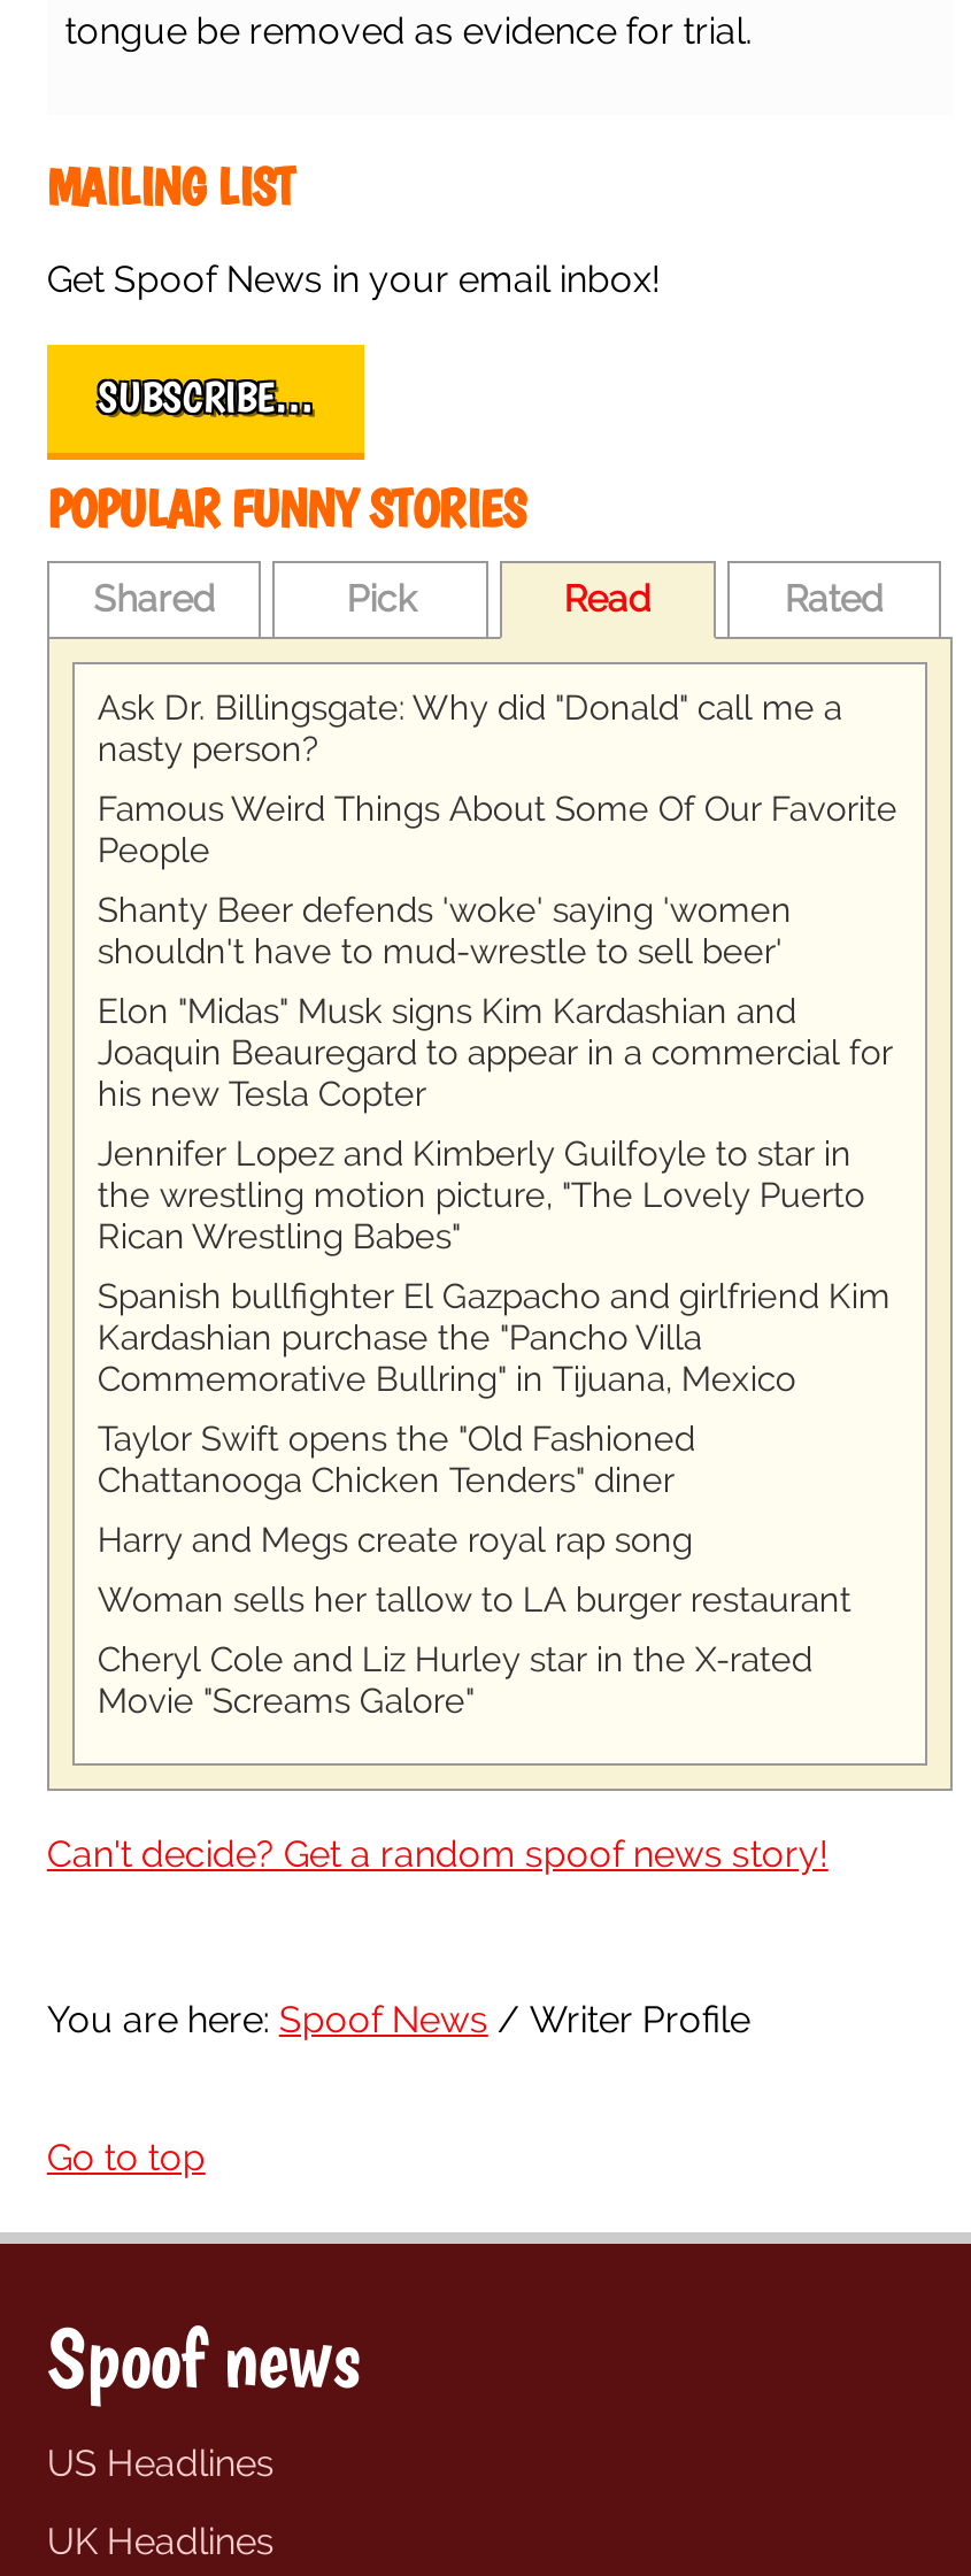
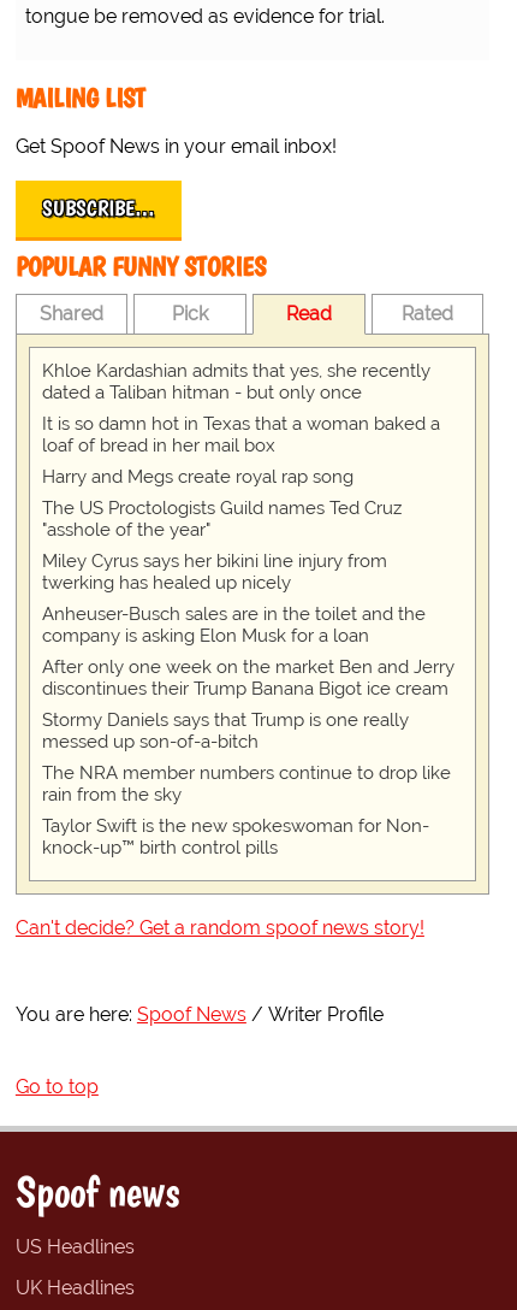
- Ask Dr. Billingsgate: Why did "Donald" call me a
- nasty person?
- Famous Weird Things About Some Of Our Favorite
- People
- Shanty Beer defends 'woke' saying 'women
- shouldn't have to mud-wrestle to sell beer'
- Elon "Midas" Musk signs Kim Kardashian and
- Joaquin Beauregard to appear in a commercial for
- his new Tesla Copter
- Jennifer Lopez and Kimberly Guilfoyle to star in
- the wrestling motion picture, "The Lovely Puerto
- Rican Wrestling Babes"
- Spanish bullfighter El Gazpacho and girlfriend Kim
- Kardashian purchase the "Pancho Villa
- Commemorative Bullring" in Tijuana, Mexico
- Taylor Swift opens the "Old Fashioned
- Chattanooga Chicken Tenders" diner
+ Khloe Kardashian admits that yes, she recently
+ dated a Taliban hitman - but only once
+ It is so damn hot in Texas that a woman baked a
+ loaf of bread in her mail box

moved up: Harry and Megs create royal rap song

- Woman sells her tallow to LA burger restaurant
- Cheryl Cole and Liz Hurley star in the X-rated
- Movie "Screams Galore"
+ The US Proctologists Guild names Ted Cruz
+ "asshole of the year"
+ Miley Cyrus says her bikini line injury from
+ twerking has healed up nicely
+ Anheuser-Busch sales are in the toilet and the
+ company is asking Elon Musk for a loan
+ After only one week on the market Ben and Jerry
+ discontinues their Trump Banana Bigot ice cream
+ Stormy Daniels says that Trump is one really
+ messed up son-of-a-bitch
+ The NRA member numbers continue to drop like
+ rain from the sky
+ Taylor Swift is the new spokeswoman for Non-
+ knock-up™ birth control pills
